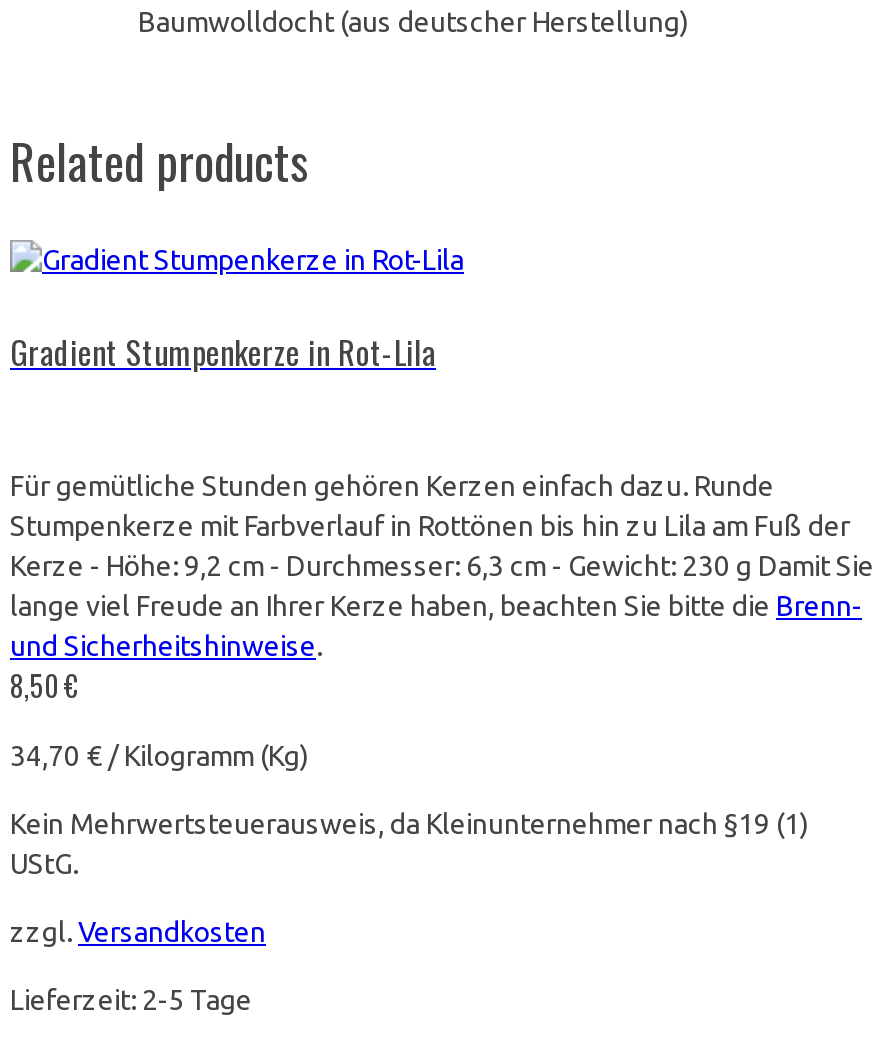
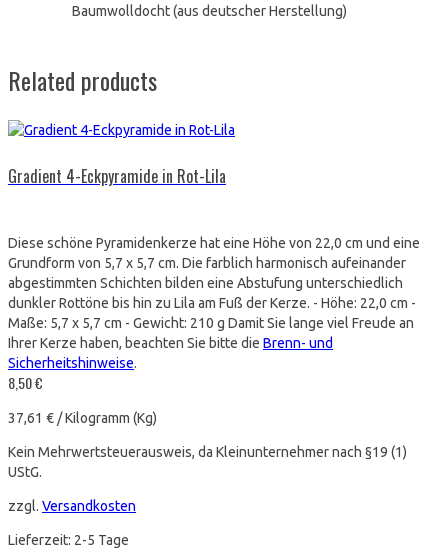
- Gradient Stumpenkerze in Rot-Lila
+ Gradient 4-Eckpyramide in Rot-Lila

- Für gemütliche Stunden gehören Kerzen einfach dazu. Runde
- Stumpenkerze mit Farbverlauf in Rottönen bis hin zu Lila am Fuß der
- Kerze - Höhe: 9,2 cm - Durchmesser: 6,3 cm - Gewicht: 230 g Damit Sie
- lange viel Freude an Ihrer Kerze haben, beachten Sie bitte die Brenn-
- und Sicherheitshinweise.
+ Diese schöne Pyramidenkerze hat eine Höhe von 22,0 cm und eine
+ Grundform von 5,7 x 5,7 cm. Die farblich harmonisch aufeinander
+ abgestimmten Schichten bilden eine Abstufung unterschiedlich
+ dunkler Rottöne bis hin zu Lila am Fuß der Kerze. - Höhe: 22,0 cm -
+ Maße: 5,7 x 5,7 cm - Gewicht: 210 g Damit Sie lange viel Freude an
+ Ihrer Kerze haben, beachten Sie bitte die Brenn- und
+ Sicherheitshinweise.

- 34,70 €/ Kilogramm (Kg)
+ 37,61 €/ Kilogramm (Kg)
